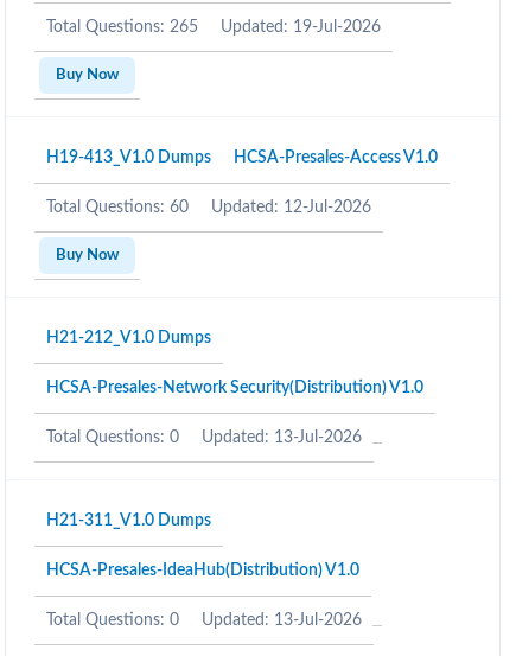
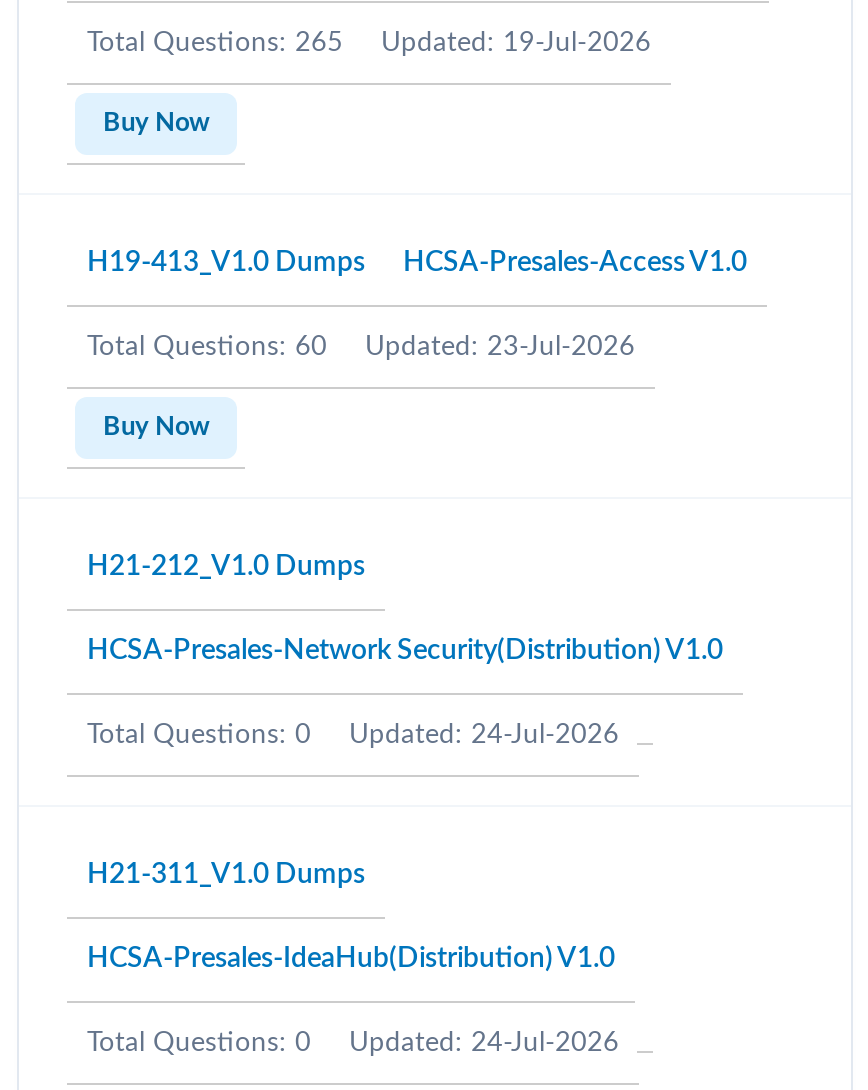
- Total Questions: 60 Updated: 12-Jul-2026
+ Total Questions: 60 Updated: 23-Jul-2026

- Total Questions: 0 Updated: 13-Jul-2026
+ Total Questions: 0 Updated: 24-Jul-2026

- Total Questions: 0 Updated: 13-Jul-2026
+ Total Questions: 0 Updated: 24-Jul-2026
